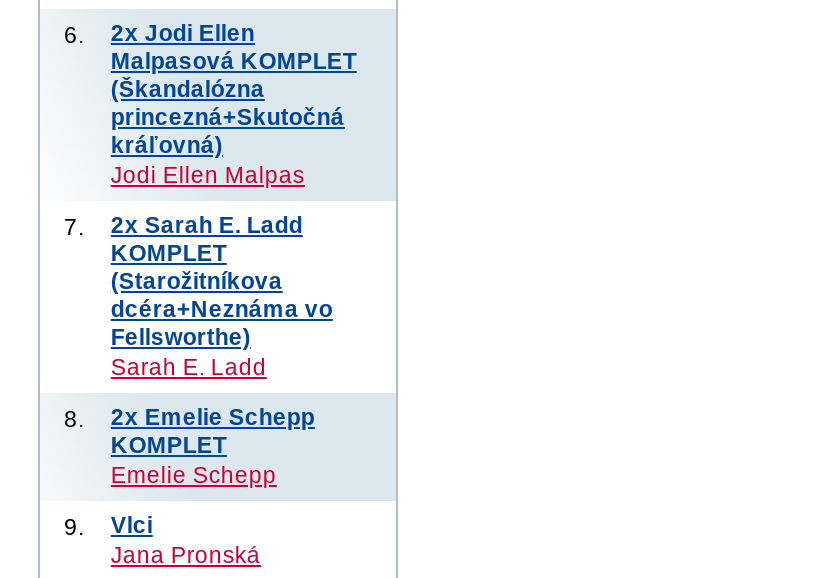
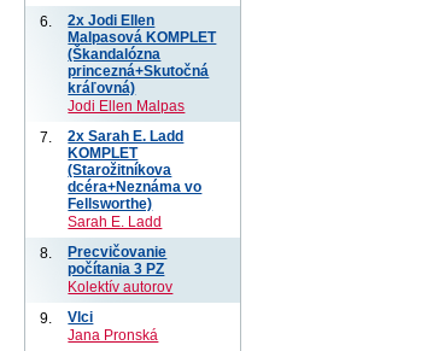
- 2x Emelie Schepp
- KOMPLET
- Emelie Schepp
+ Precvičovanie
+ počítania 3 PZ
+ Kolektív autorov
